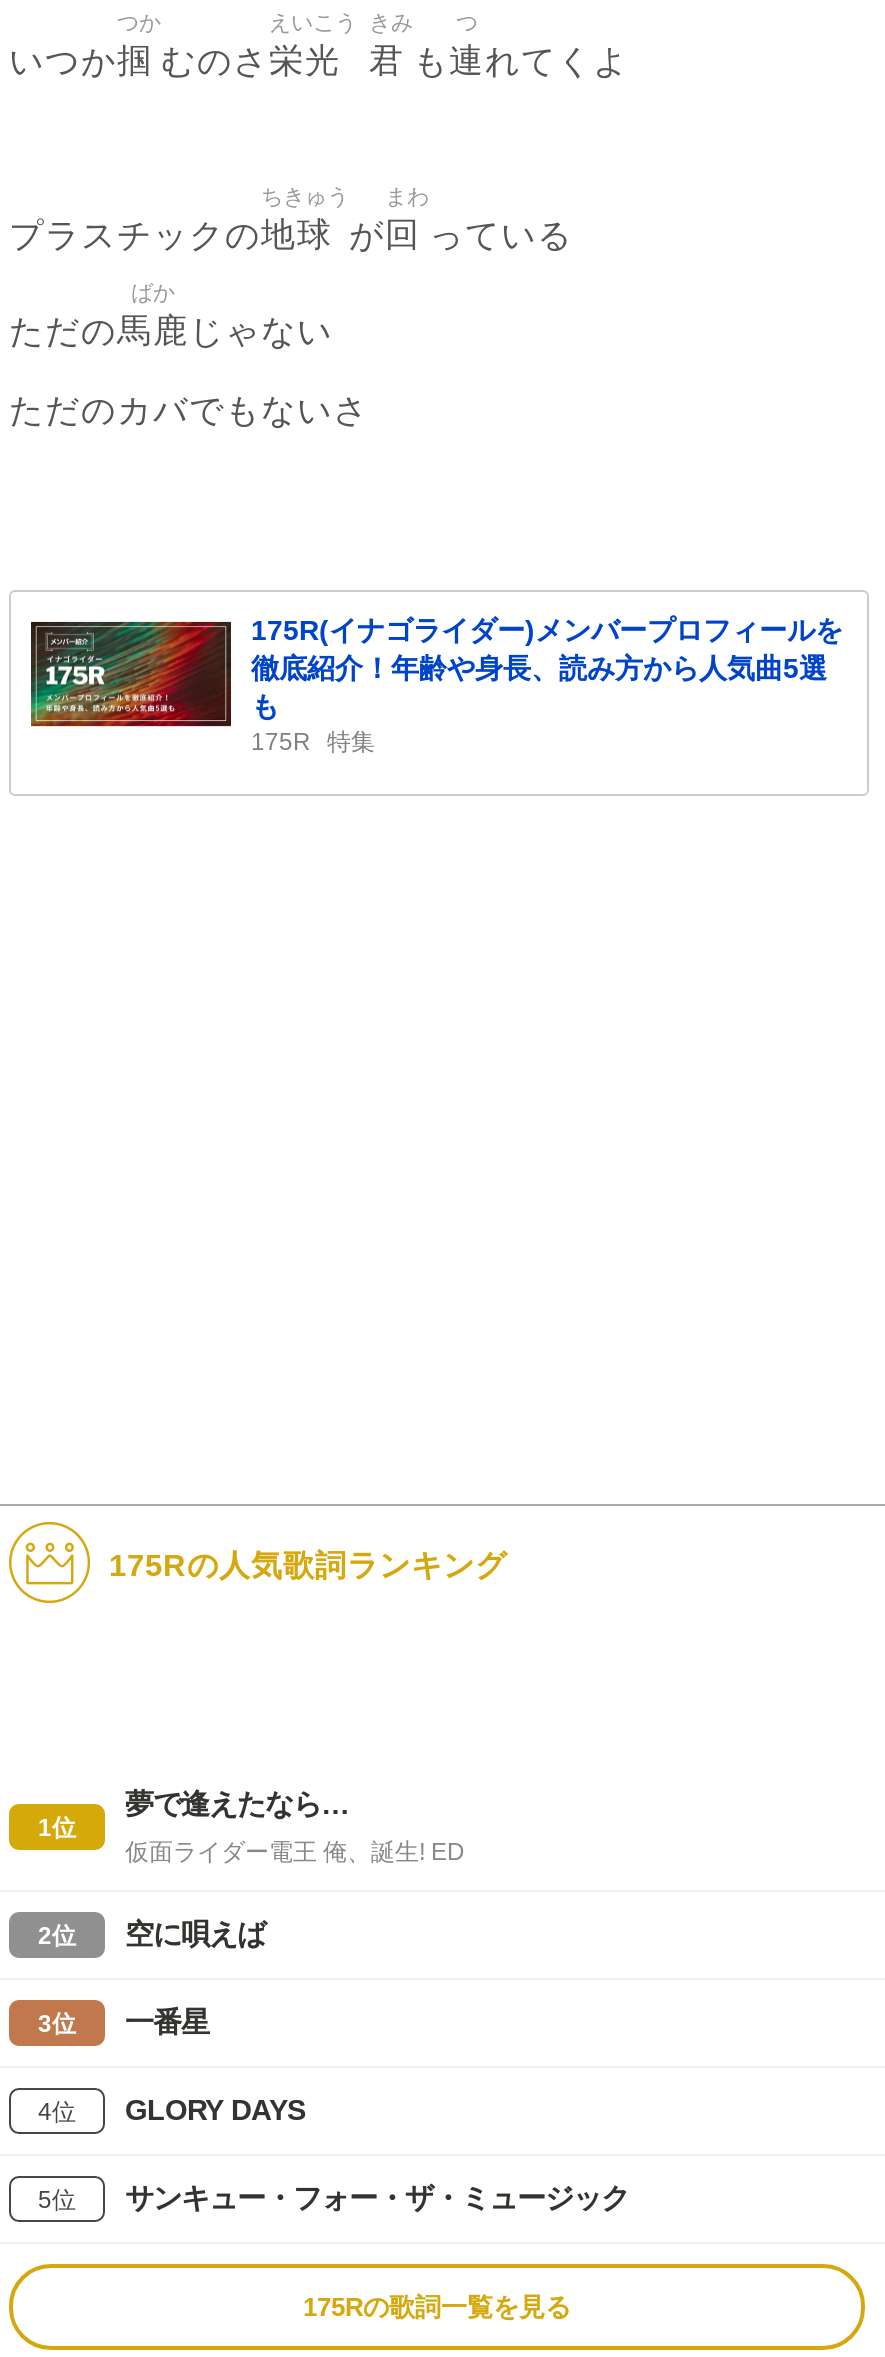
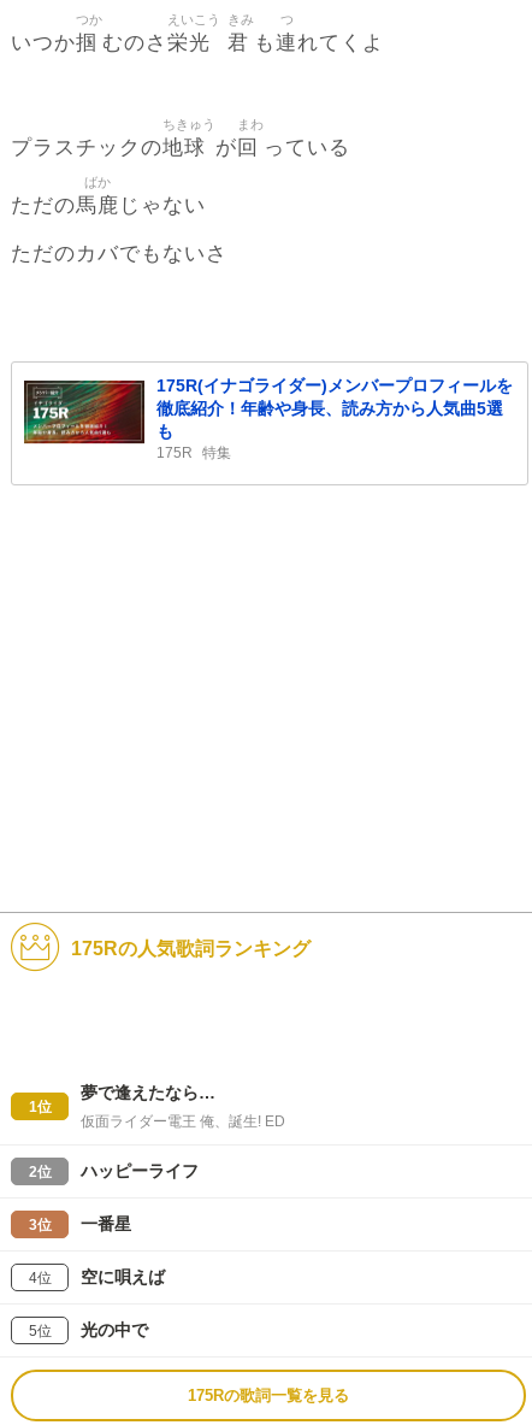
+ ハッピーライフ

moved down: 空に唄えば

- GLORY DAYS

- サンキュー・フォー・ザ・ミュージック
+ 光の中で
